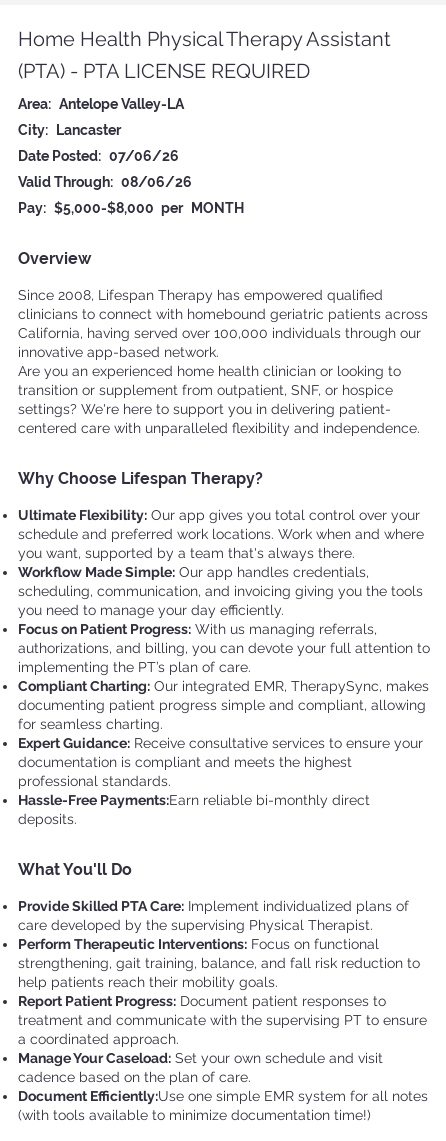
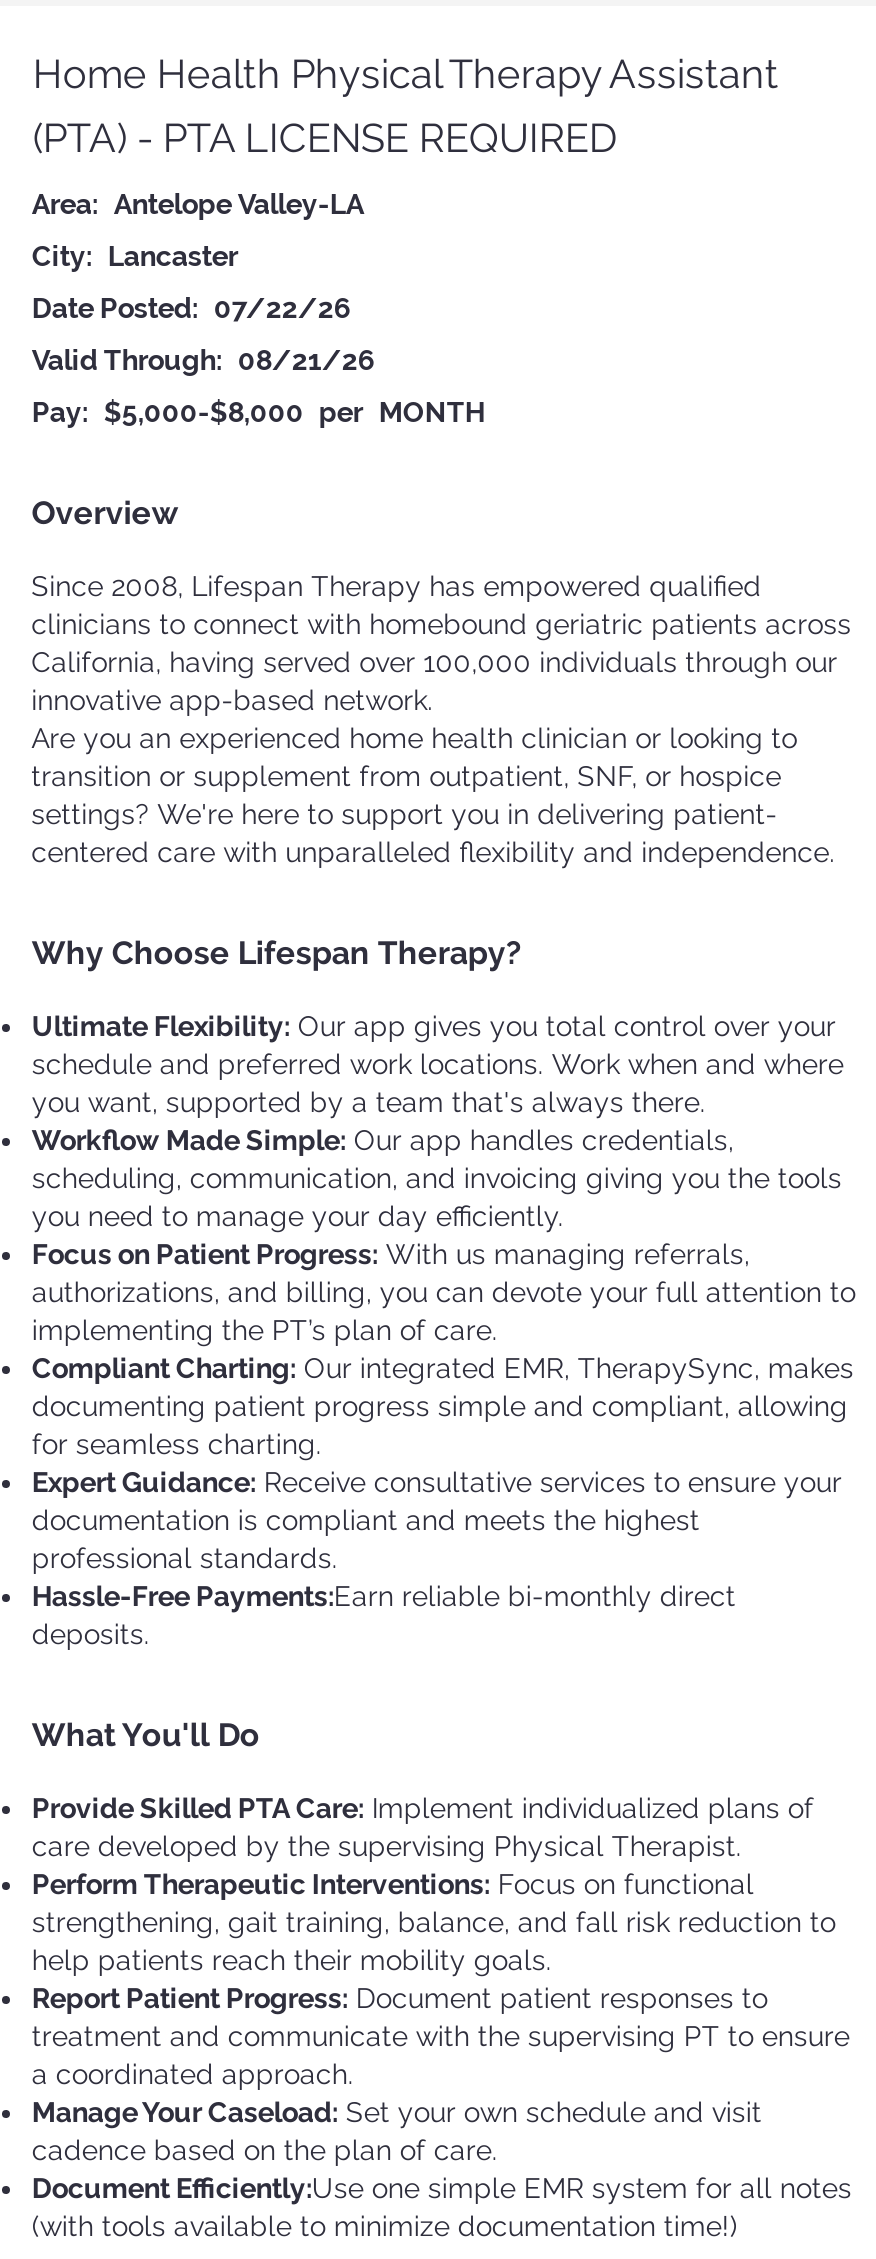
- Date Posted: 07/06/26
+ Date Posted: 07/22/26

- Valid Through: 08/06/26
+ Valid Through: 08/21/26
